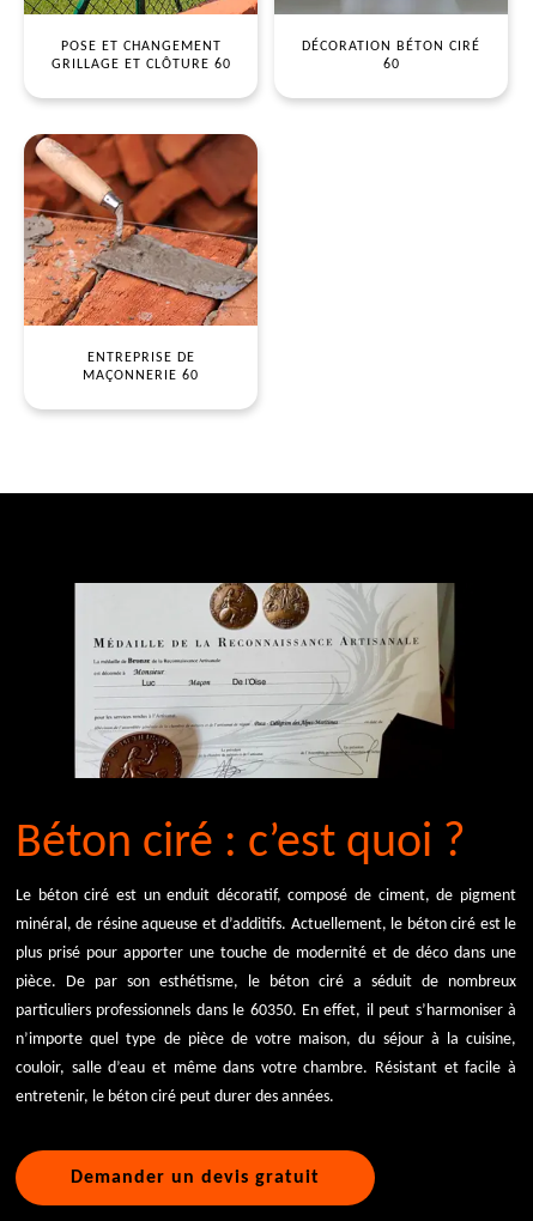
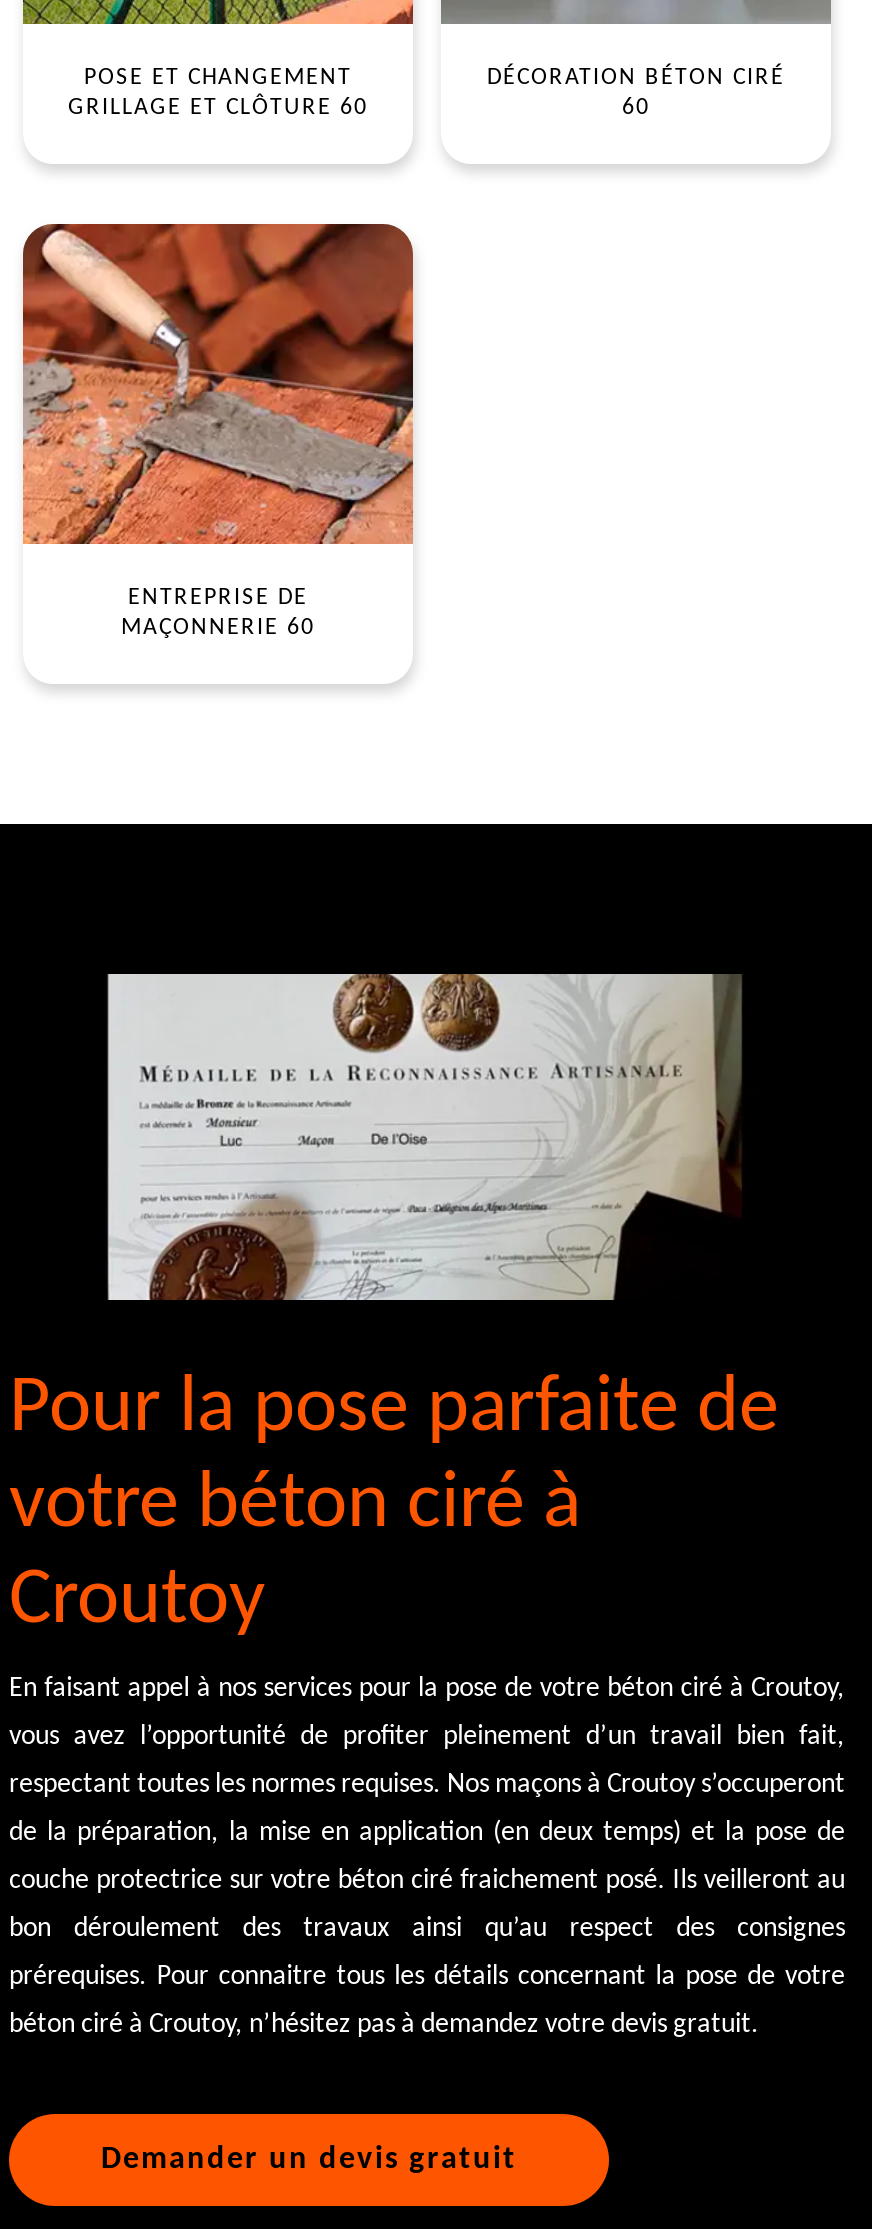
- Béton ciré : c’est quoi ?
- Le béton ciré est un enduit décoratif, composé de ciment, de pigment
+ Pour la pose parfaite de
+ votre béton ciré à
+ Croutoy
+ En faisant appel à nos services pour la pose de votre béton ciré à Croutoy,

- minéral, de résine aqueuse et d’additifs. Actuellement, le béton ciré est le
+ vous avez l’opportunité de profiter pleinement d’un travail bien fait,

- plus prisé pour apporter une touche de modernité et de déco dans une
+ respectant toutes les normes requises. Nos maçons à Croutoy s’occuperont

- pièce. De par son esthétisme, le béton ciré a séduit de nombreux
+ de la préparation, la mise en application (en deux temps) et la pose de

- particuliers professionnels dans le 60350. En effet, il peut s’harmoniser à
+ couche protectrice sur votre béton ciré fraichement posé. Ils veilleront au

- n’importe quel type de pièce de votre maison, du séjour à la cuisine,
+ bon déroulement des travaux ainsi qu’au respect des consignes

- couloir, salle d’eau et même dans votre chambre. Résistant et facile à
+ prérequises. Pour connaitre tous les détails concernant la pose de votre

- entretenir, le béton ciré peut durer des années.
+ béton ciré à Croutoy, n’hésitez pas à demandez votre devis gratuit.
